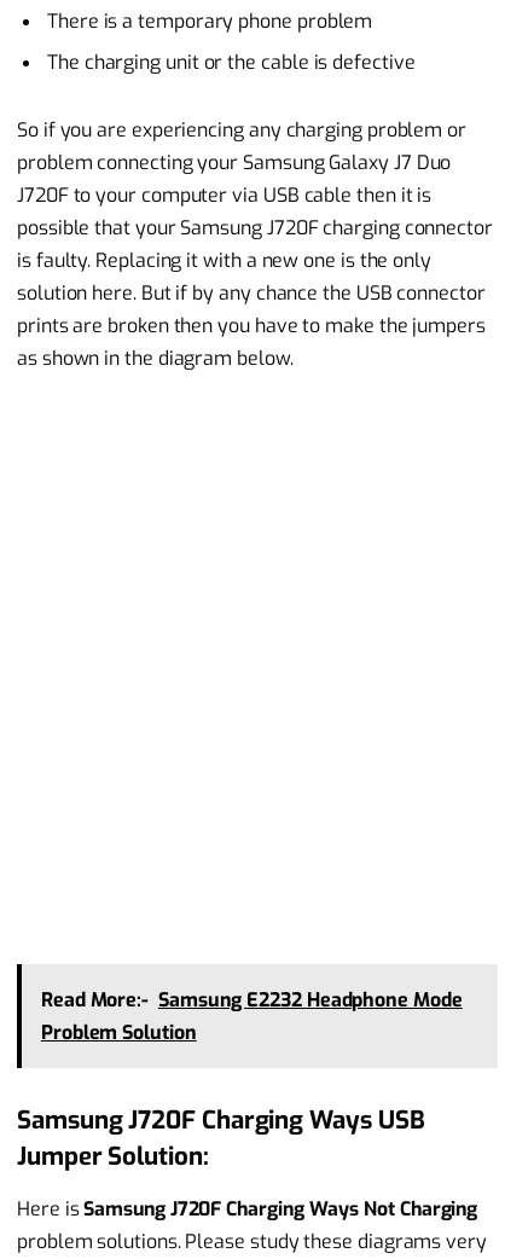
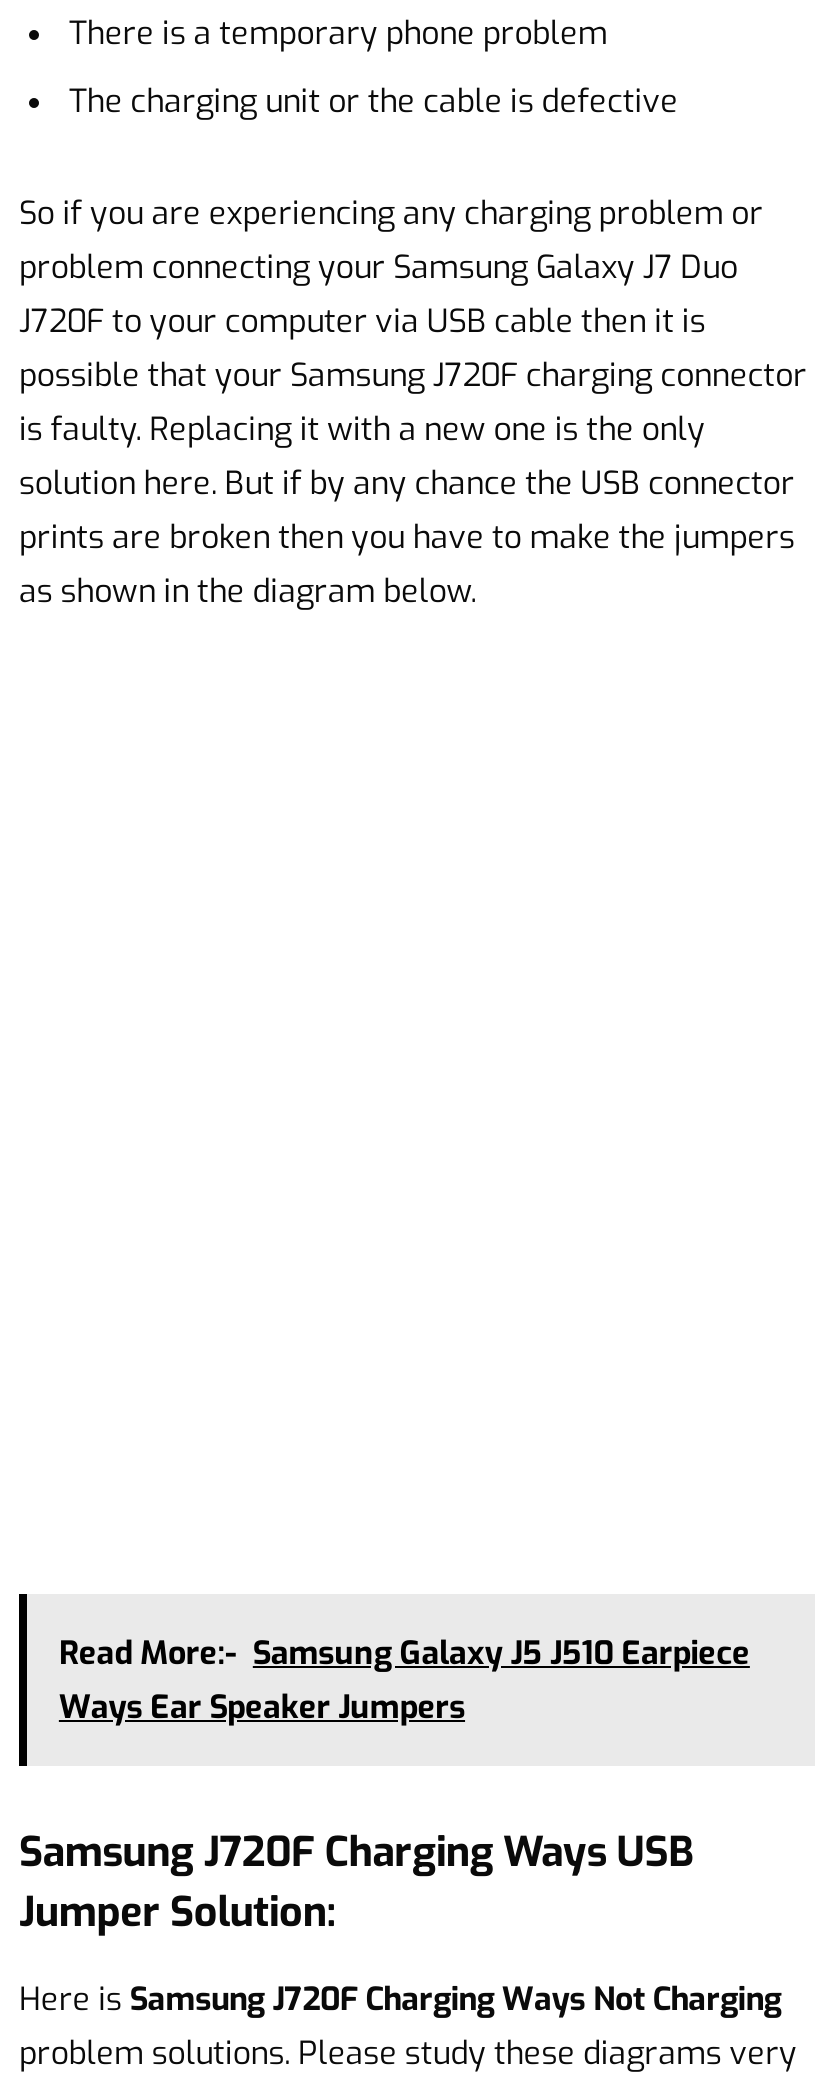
- Read More:- Samsung E2232 Headphone Mode
- Problem Solution
+ Read More:- Samsung Galaxy J5 J510 Earpiece
+ Ways Ear Speaker Jumpers
